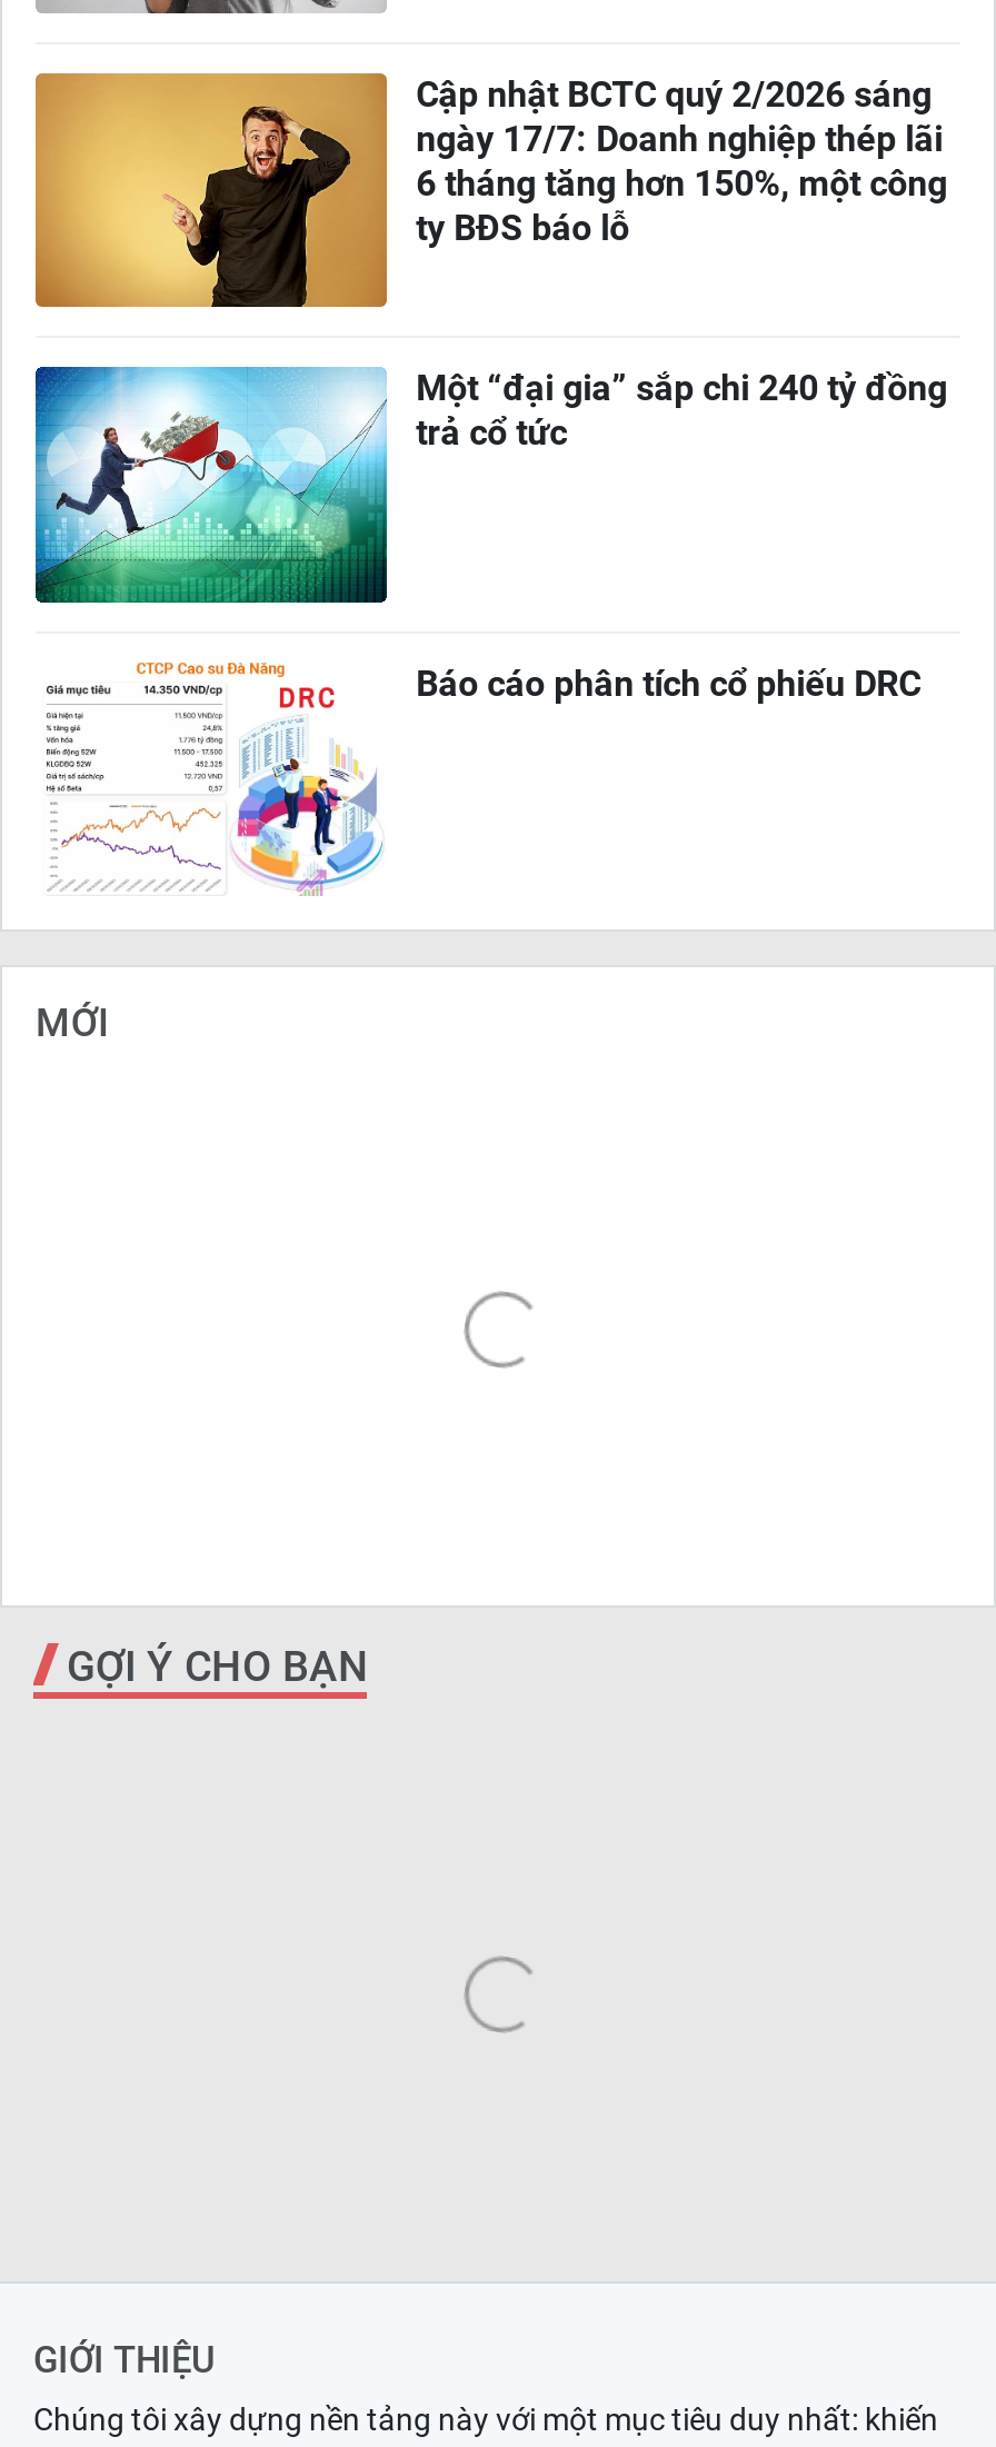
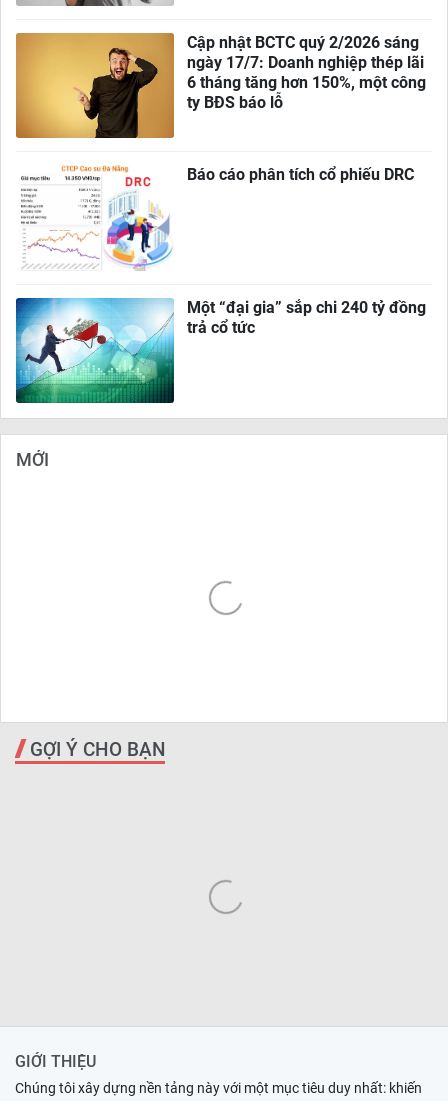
moved down: [image] | Một “đại gia” sắp chi 240 tỷ đồng | trả cổ tức

moved up: [image] | Báo cáo phân tích cổ phiếu DRC
